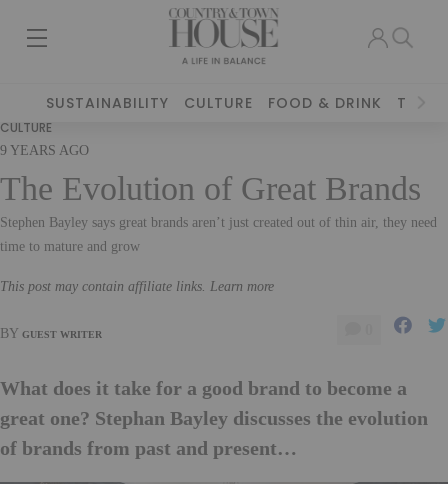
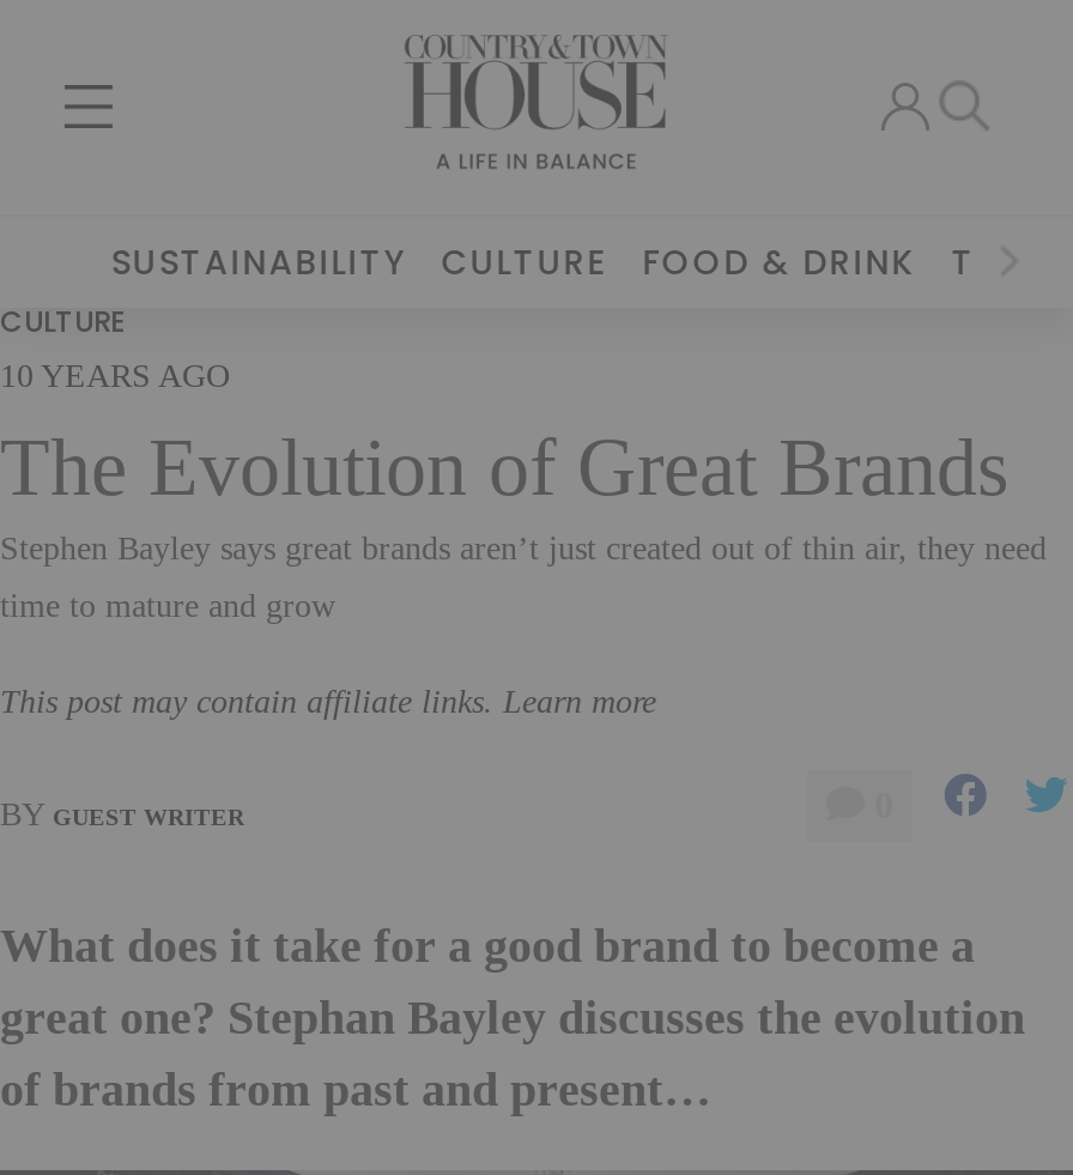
- 9 YEARS AGO
+ 10 YEARS AGO
